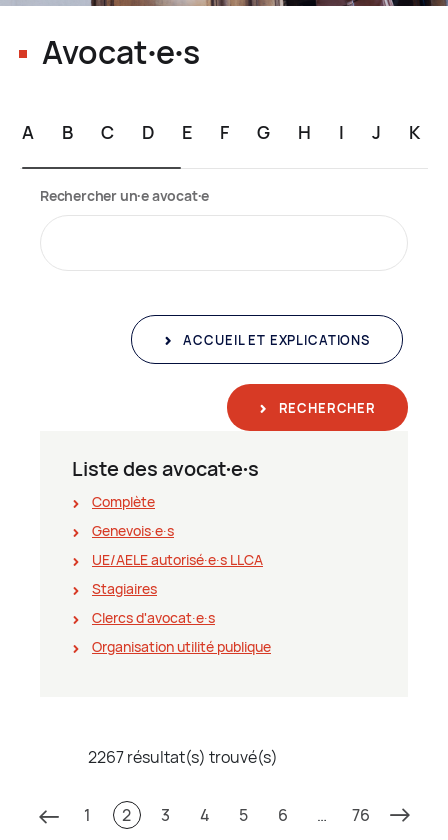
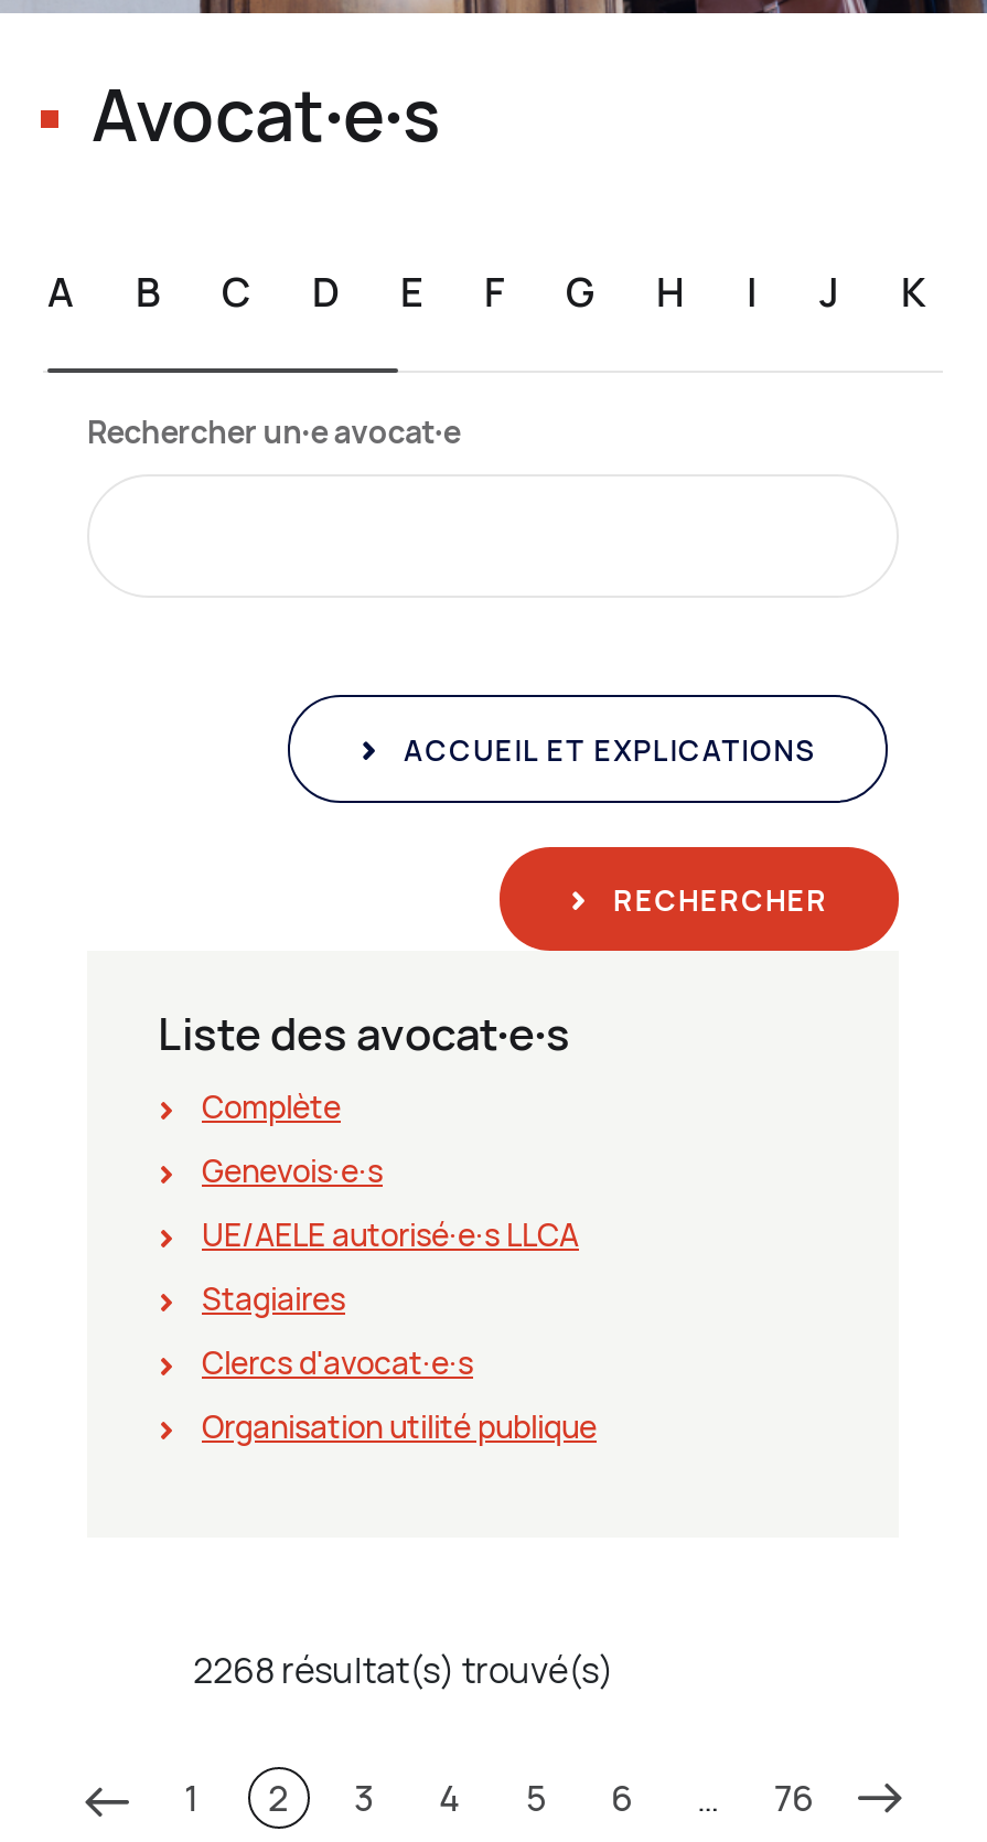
- 2267 résultat(s) trouvé(s)
+ 2268 résultat(s) trouvé(s)
